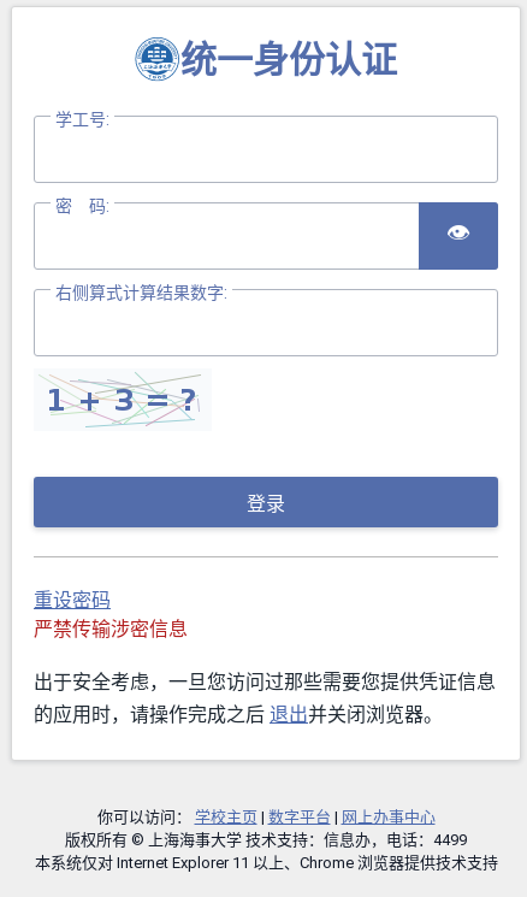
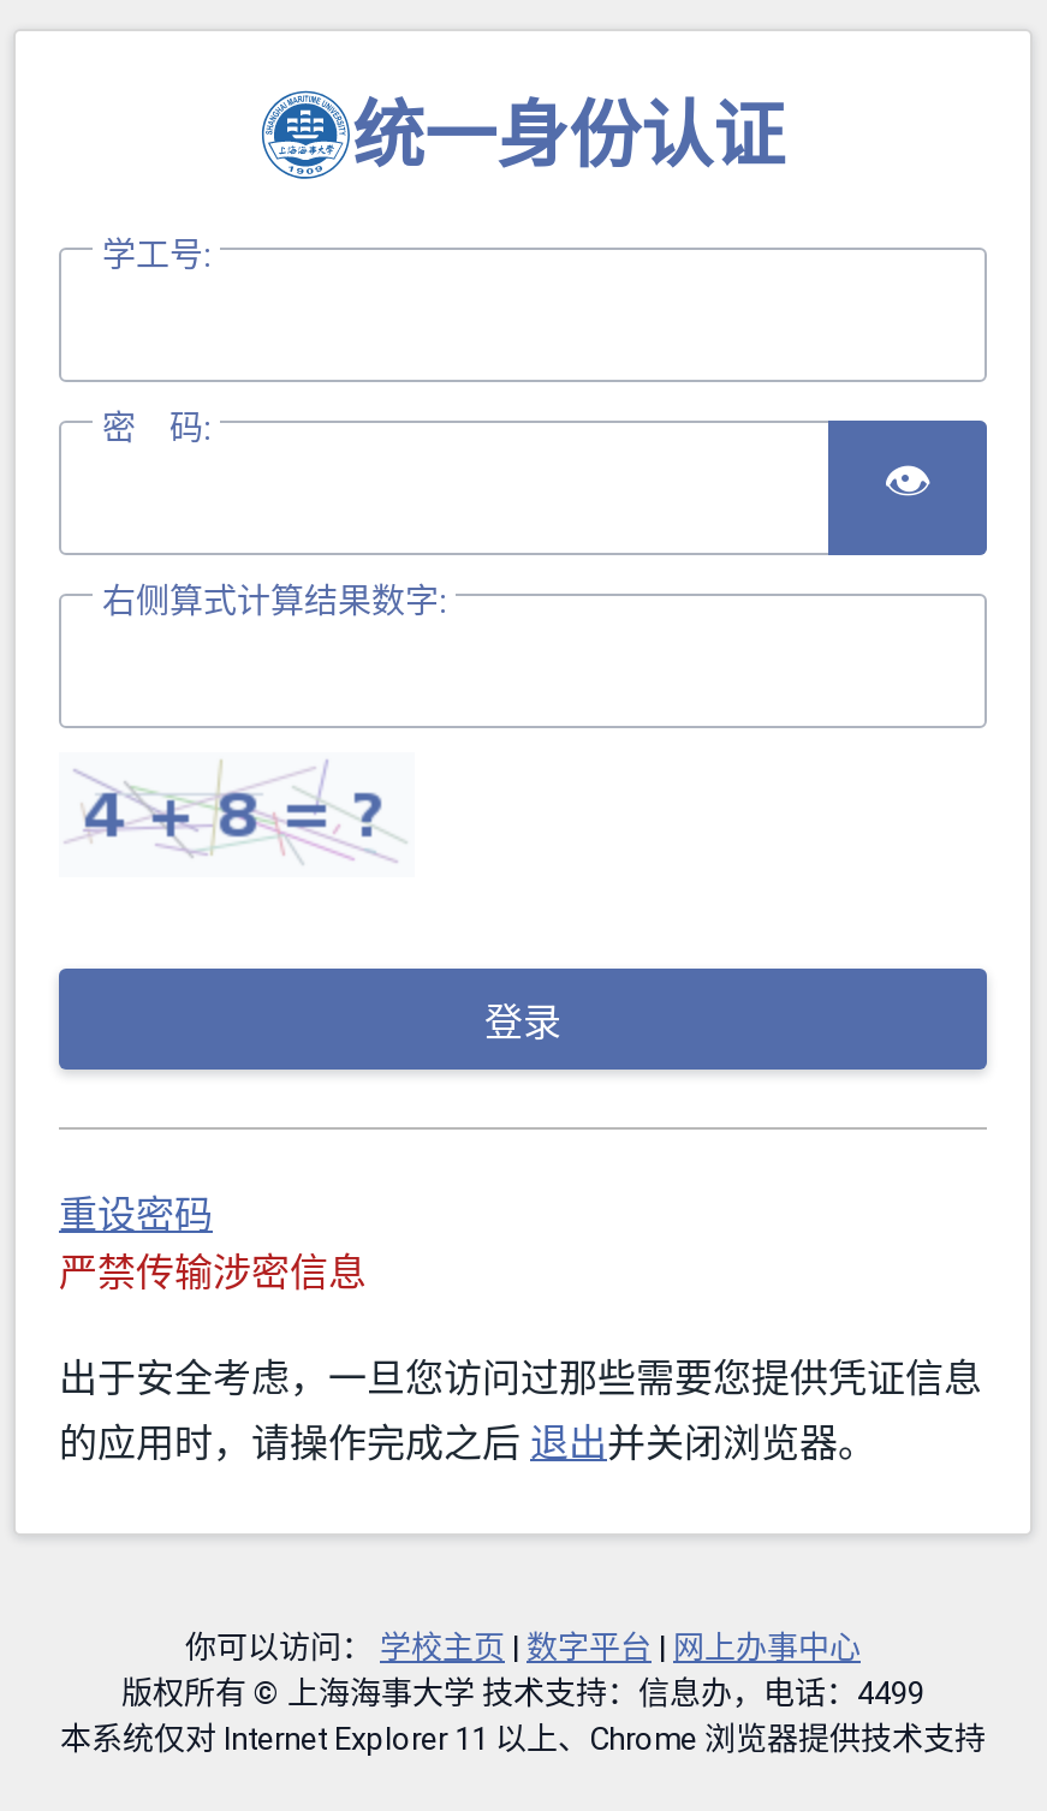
- [image]
+ [image]
